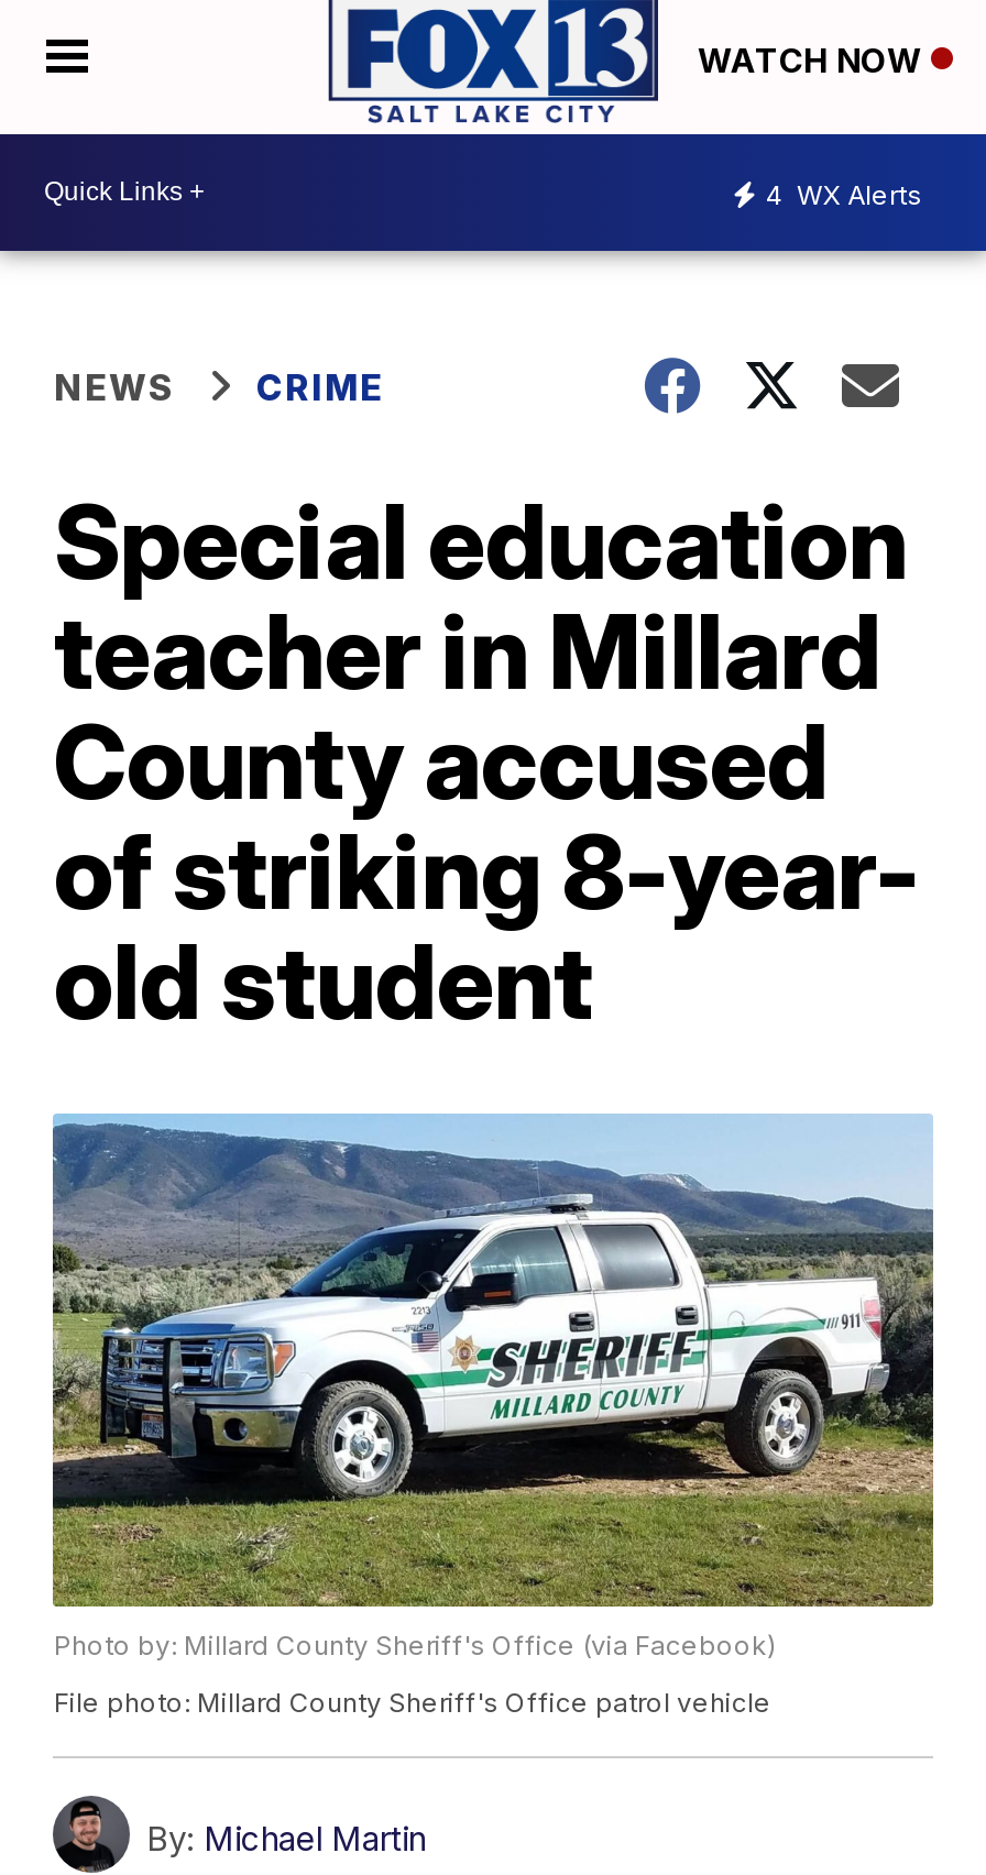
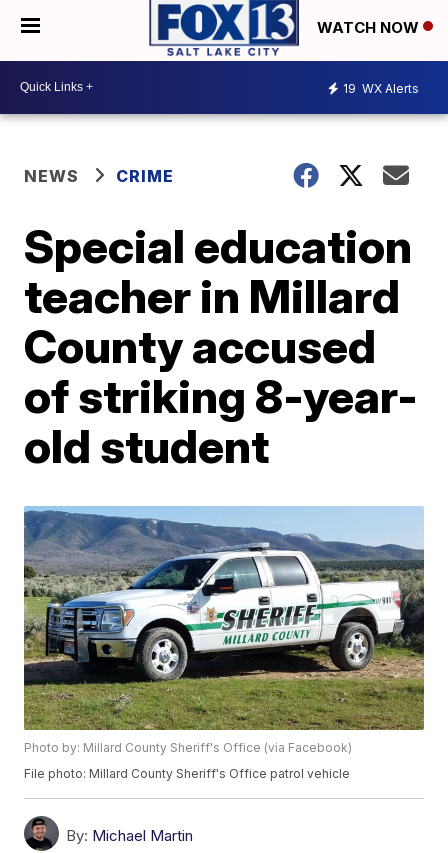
- 4 WX Alerts
+ 19 WX Alerts
